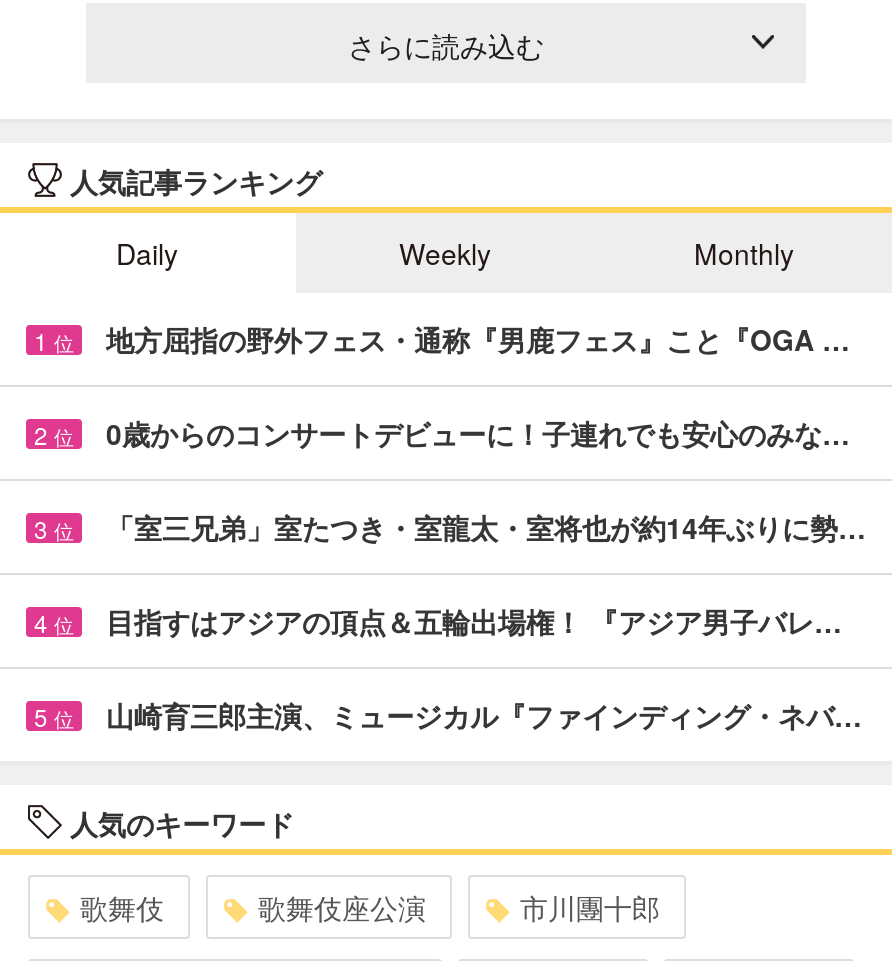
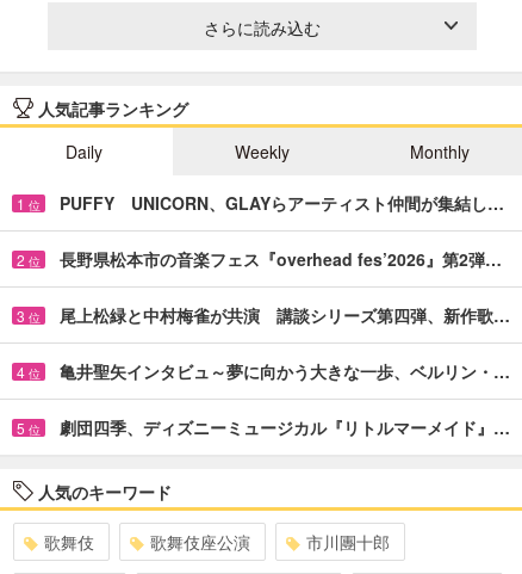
- 地方屈指の野外フェス・通称『男鹿フェス』こと『OGA …
+ PUFFY UNICORN、GLAYらアーティスト仲間が集結し…

- 0歳からのコンサートデビューに！子連れでも安心のみな…
+ 長野県松本市の音楽フェス『overhead fes’2026』第2弾…

- 「室三兄弟」室たつき・室龍太・室将也が約14年ぶりに勢…
+ 尾上松緑と中村梅雀が共演 講談シリーズ第四弾、新作歌…

- 目指すはアジアの頂点＆五輪出場権！ 『アジア男子バレ…
+ 亀井聖矢インタビュ～夢に向かう大きな一歩、ベルリン・…

- 山崎育三郎主演、ミュージカル『ファインディング・ネバ…
+ 劇団四季、ディズニーミュージカル『リトルマーメイド』…
